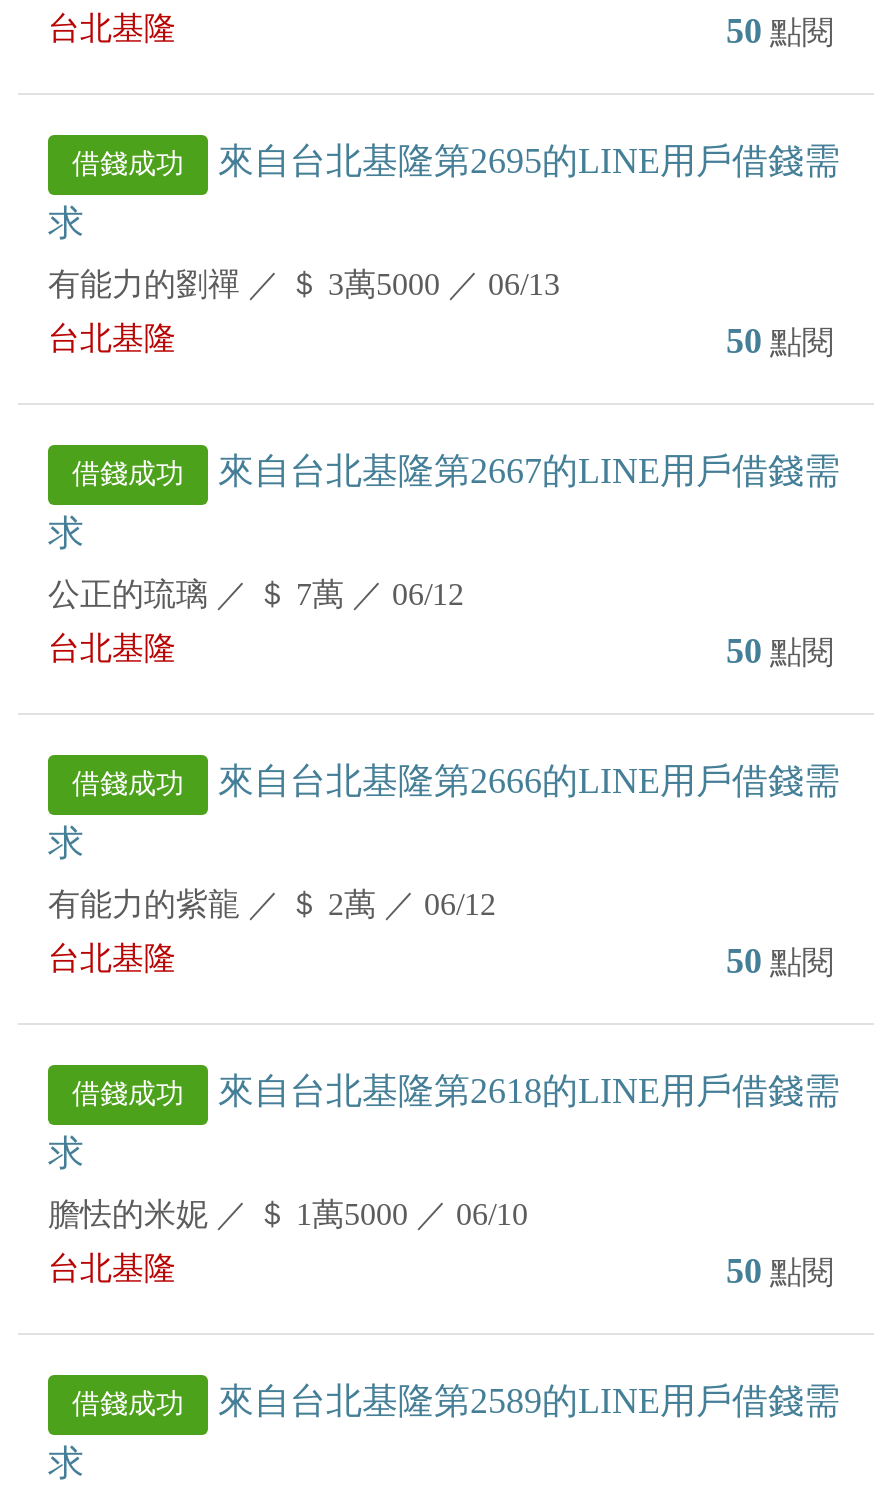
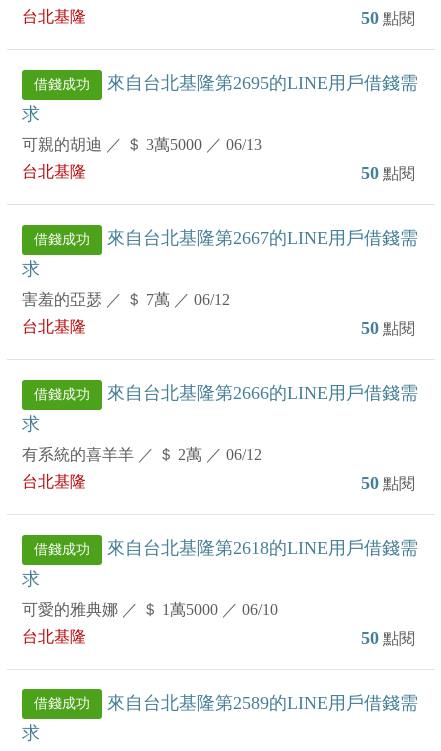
- 有能力的劉禪／＄ 3萬5000／06/13
+ 可親的胡迪／＄ 3萬5000／06/13

- 公正的琉璃／＄ 7萬／06/12
+ 害羞的亞瑟／＄ 7萬／06/12

- 有能力的紫龍／＄ 2萬／06/12
+ 有系統的喜羊羊／＄ 2萬／06/12

- 膽怯的米妮／＄ 1萬5000／06/10
+ 可愛的雅典娜／＄ 1萬5000／06/10
